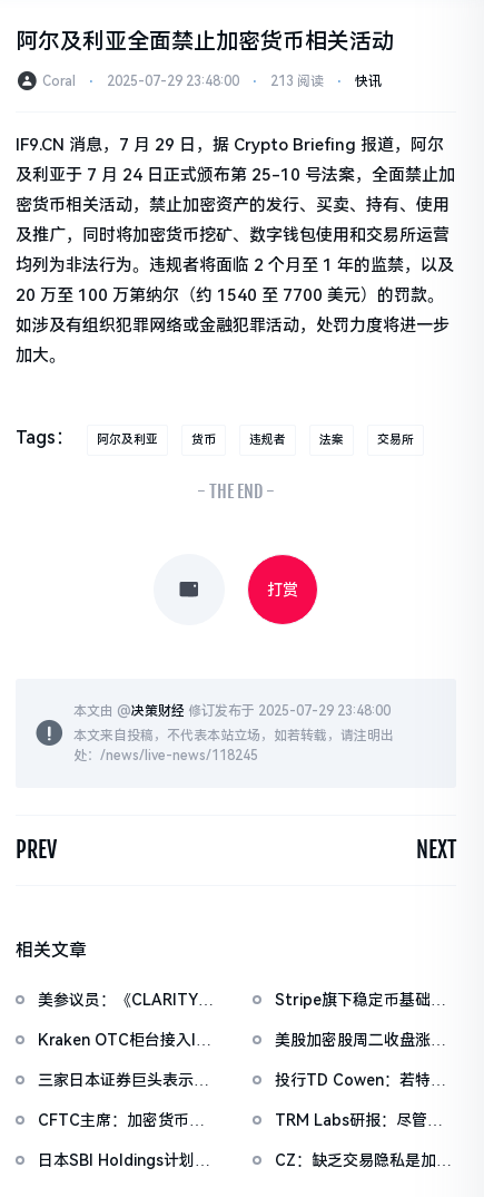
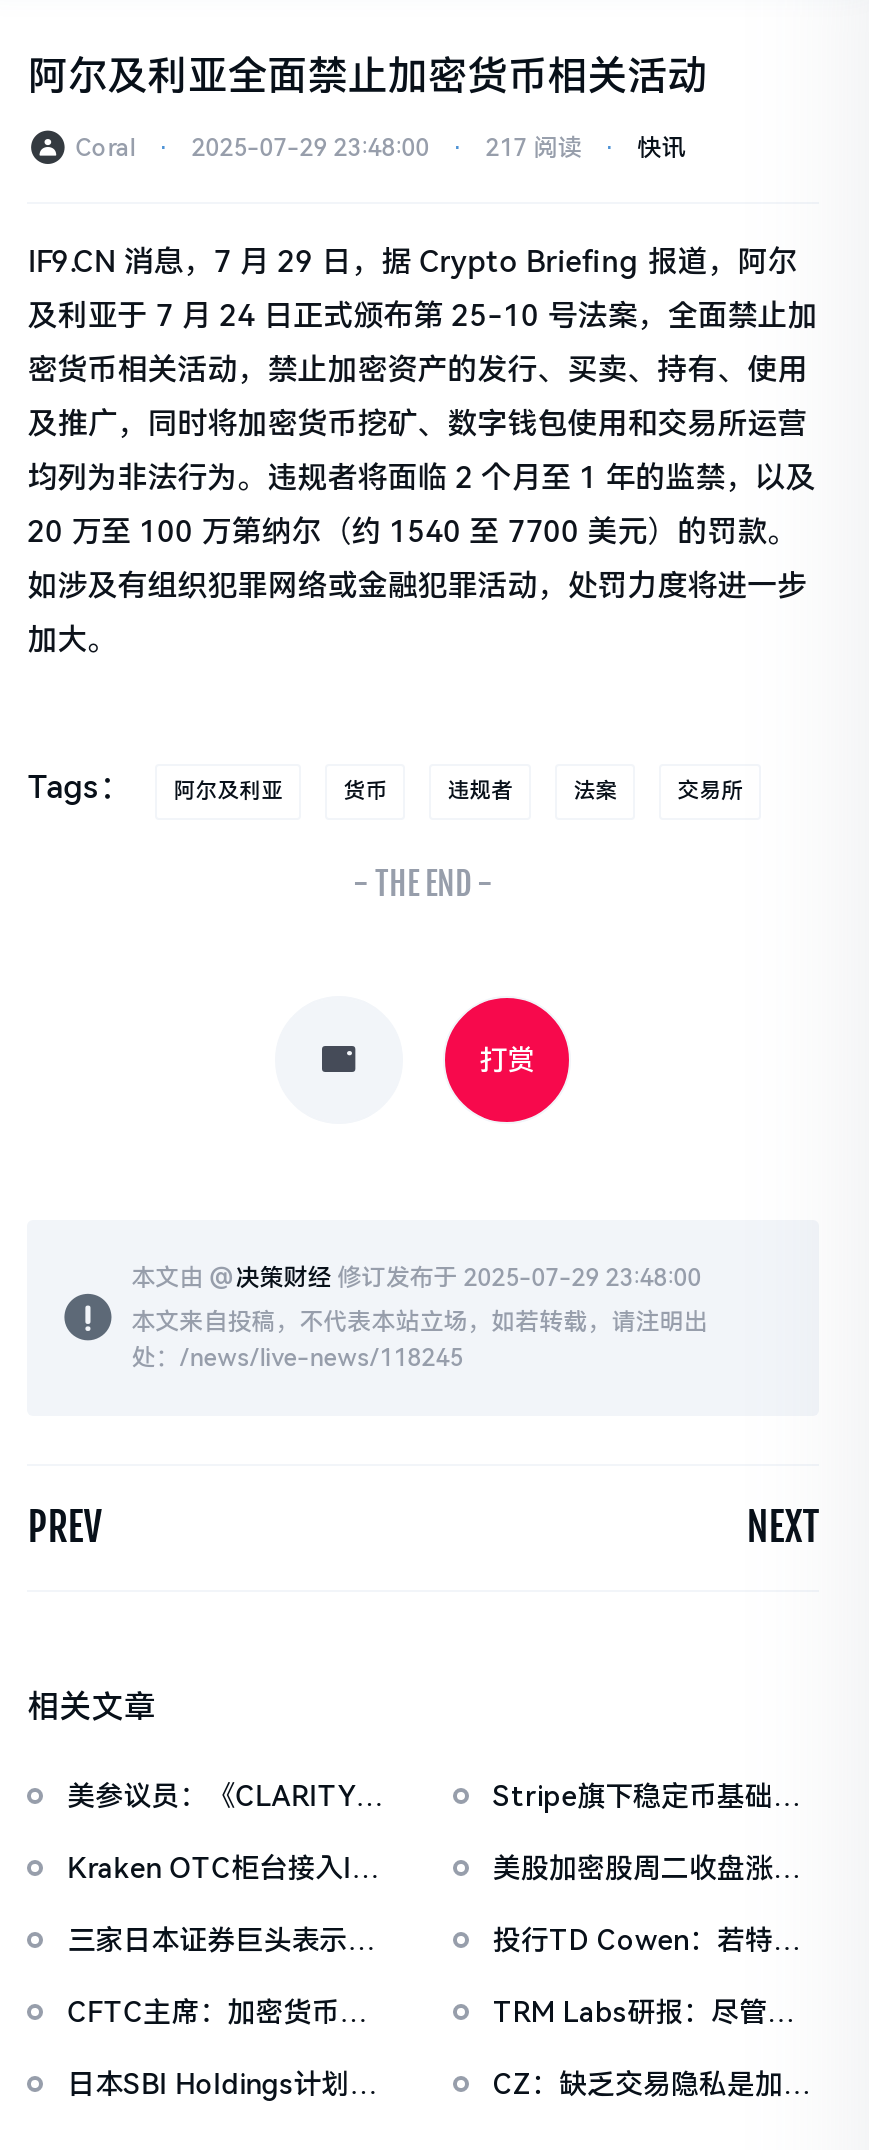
- 213 阅读
+ 217 阅读
